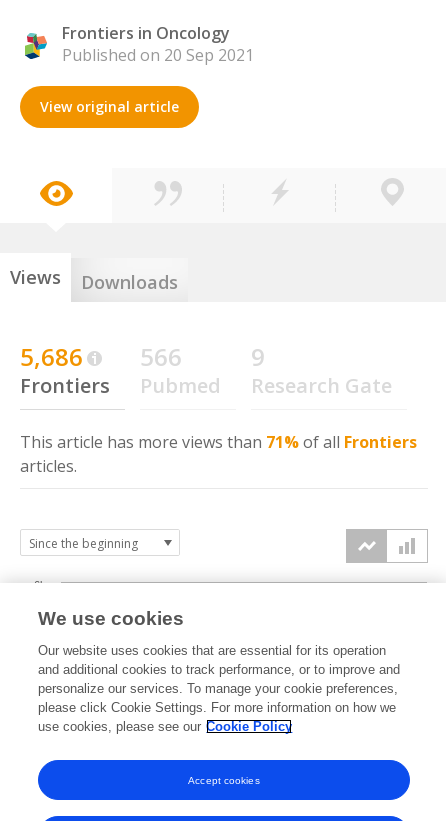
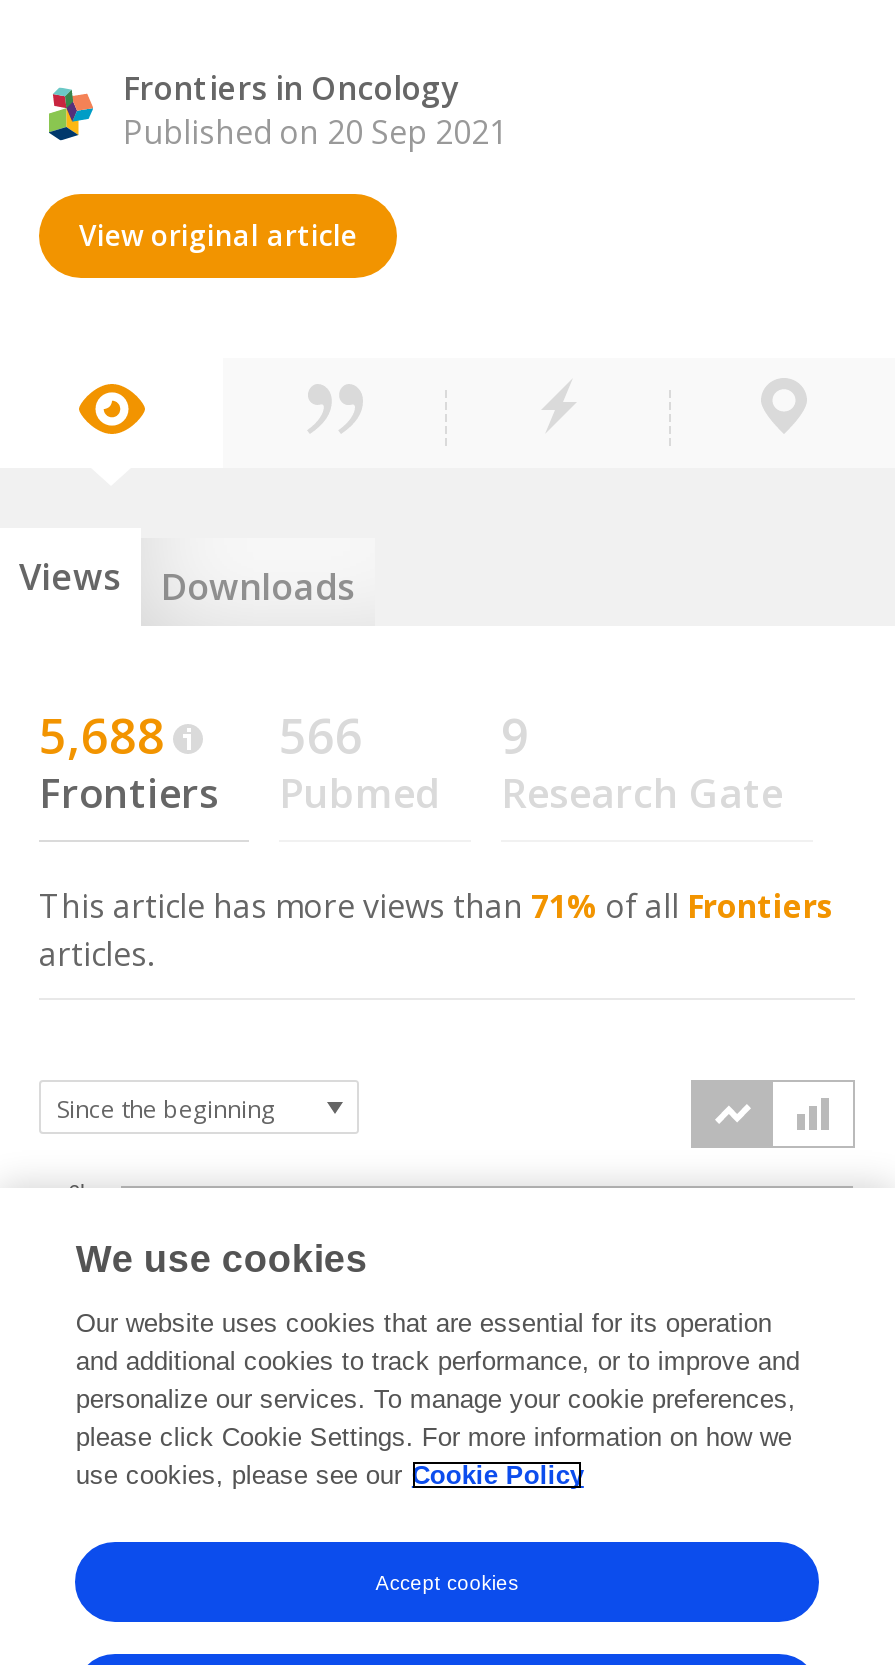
- 5,686
+ 5,688
